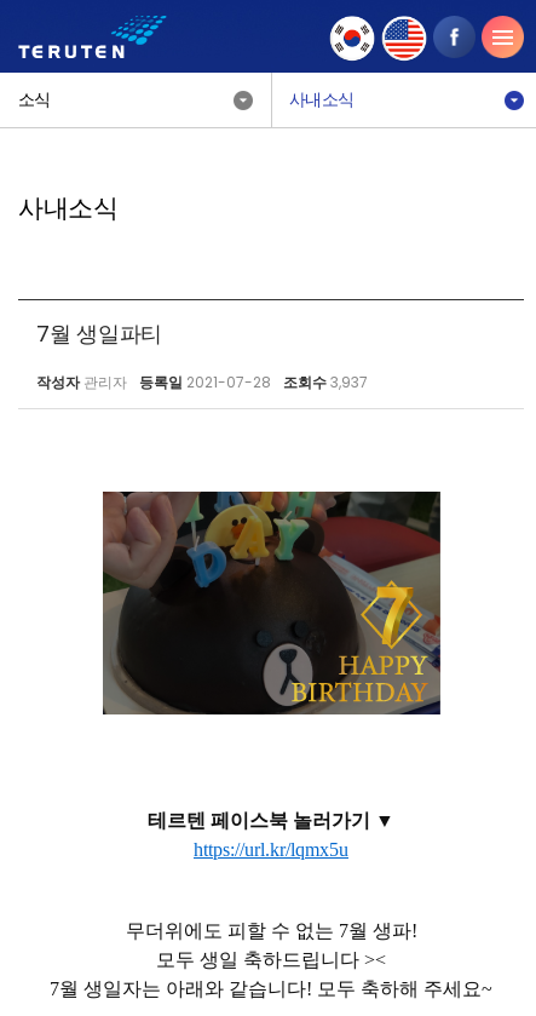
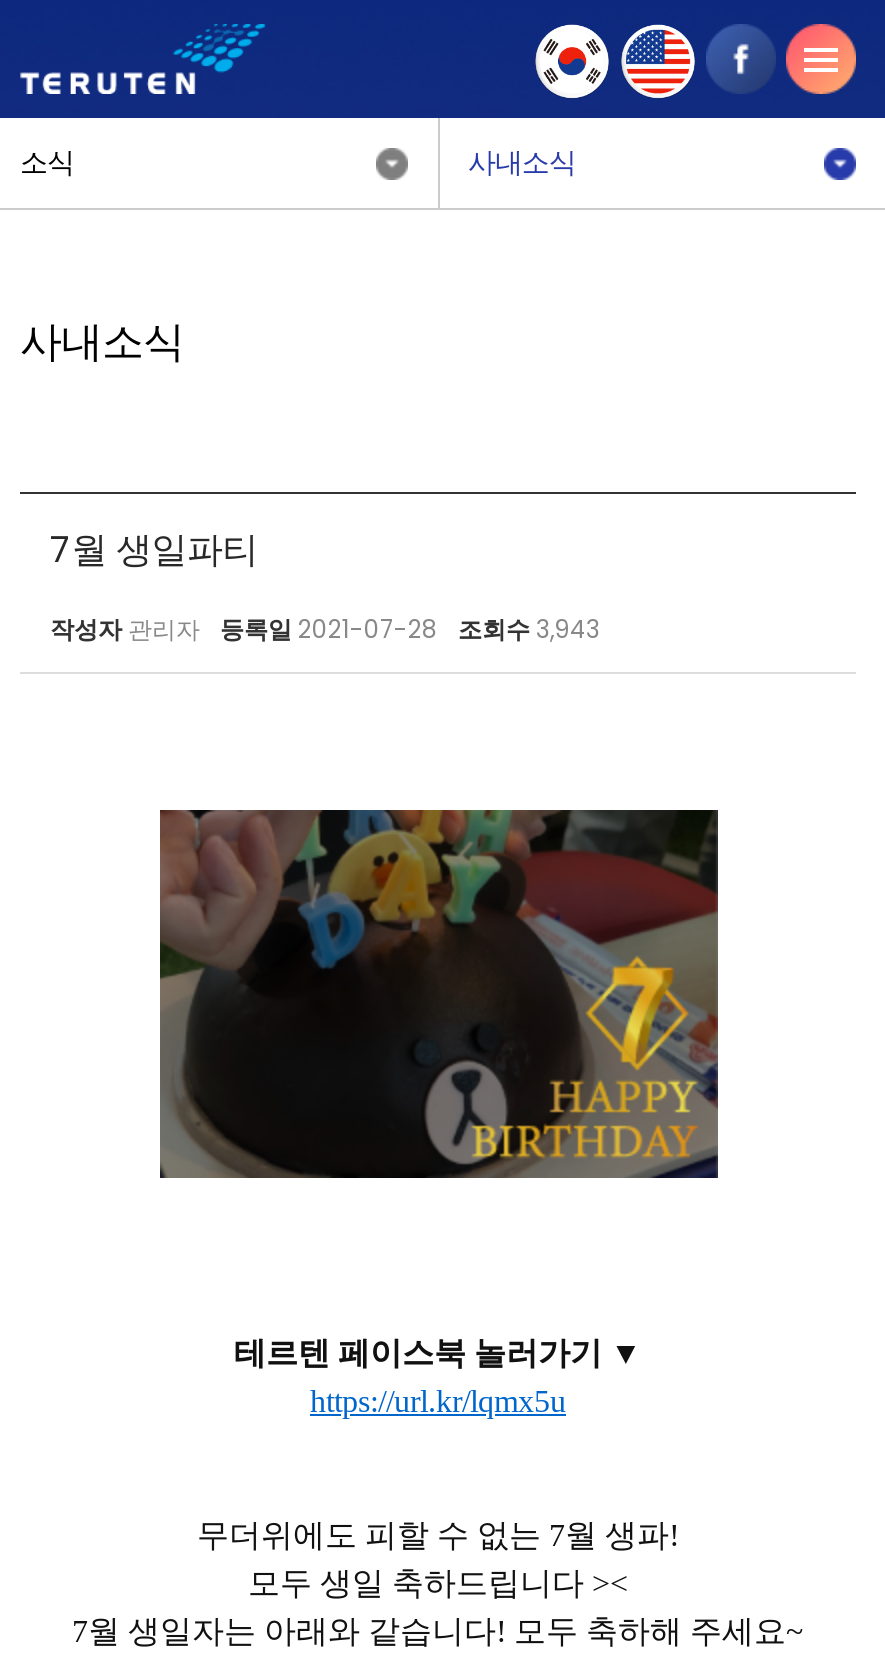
- 작성자 관리자 등록일 2021-07-28 조회수 3,937
+ 작성자 관리자 등록일 2021-07-28 조회수 3,943
